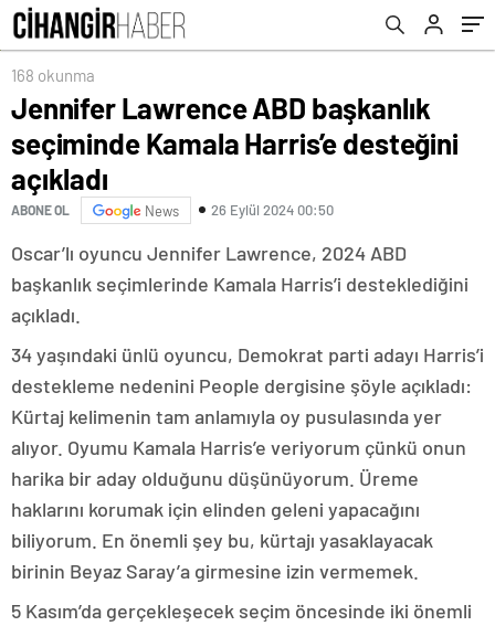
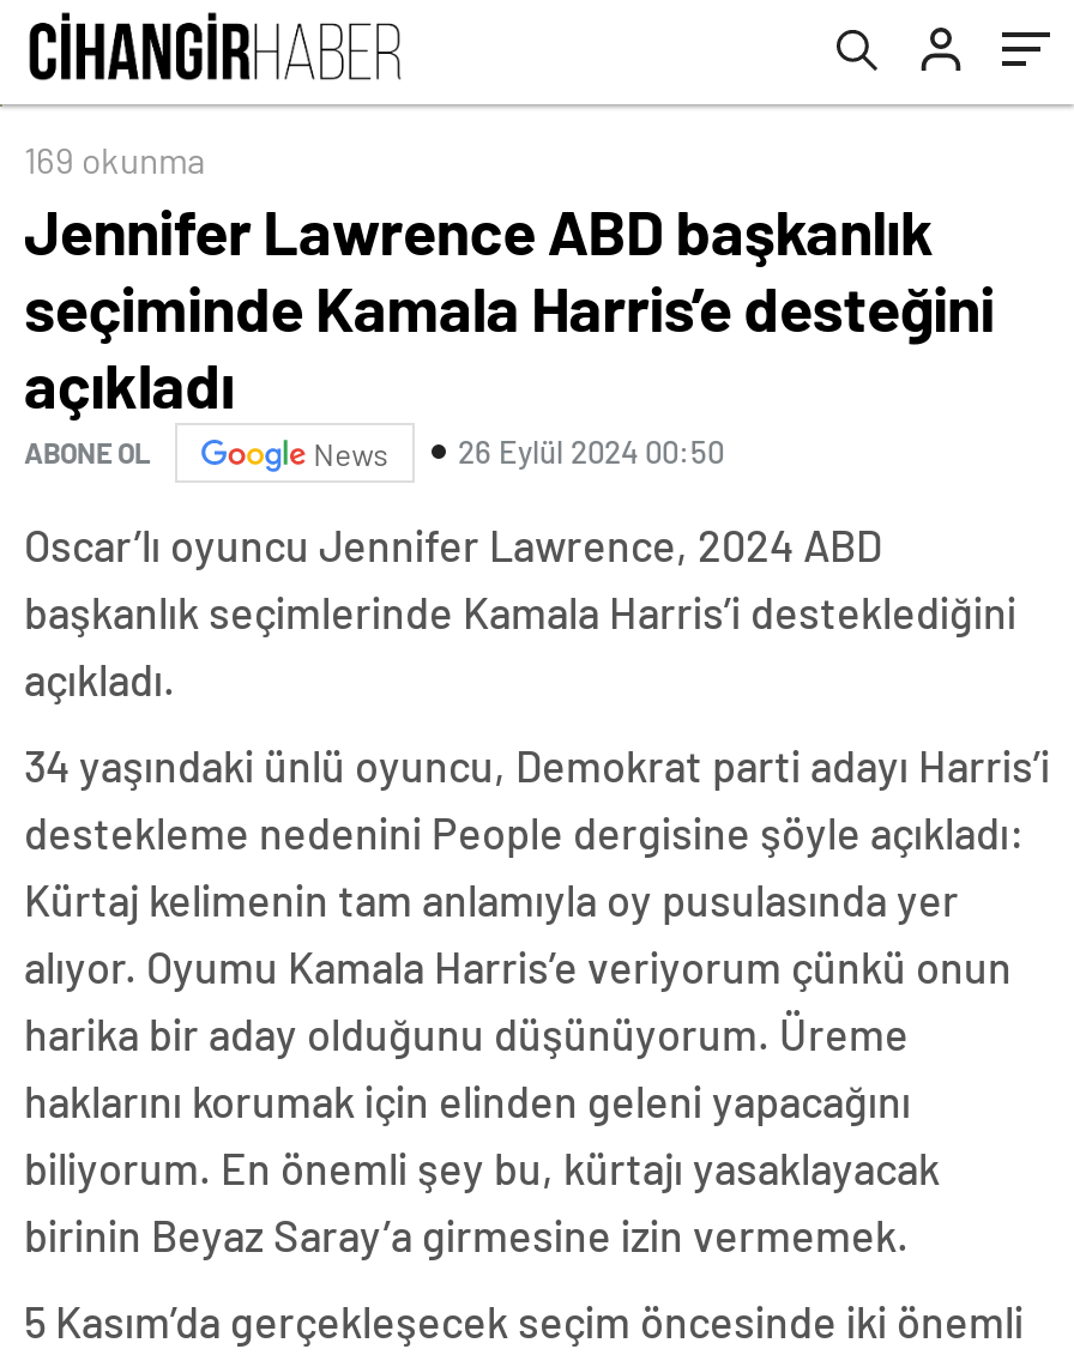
- 168 okunma
+ 169 okunma
